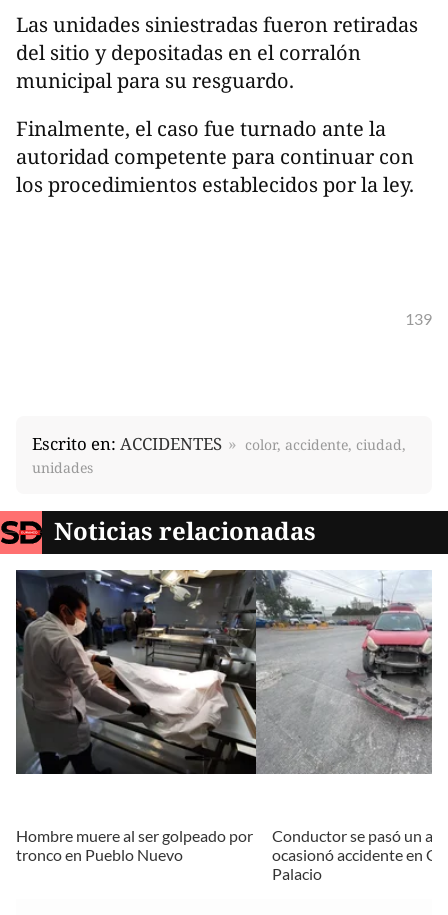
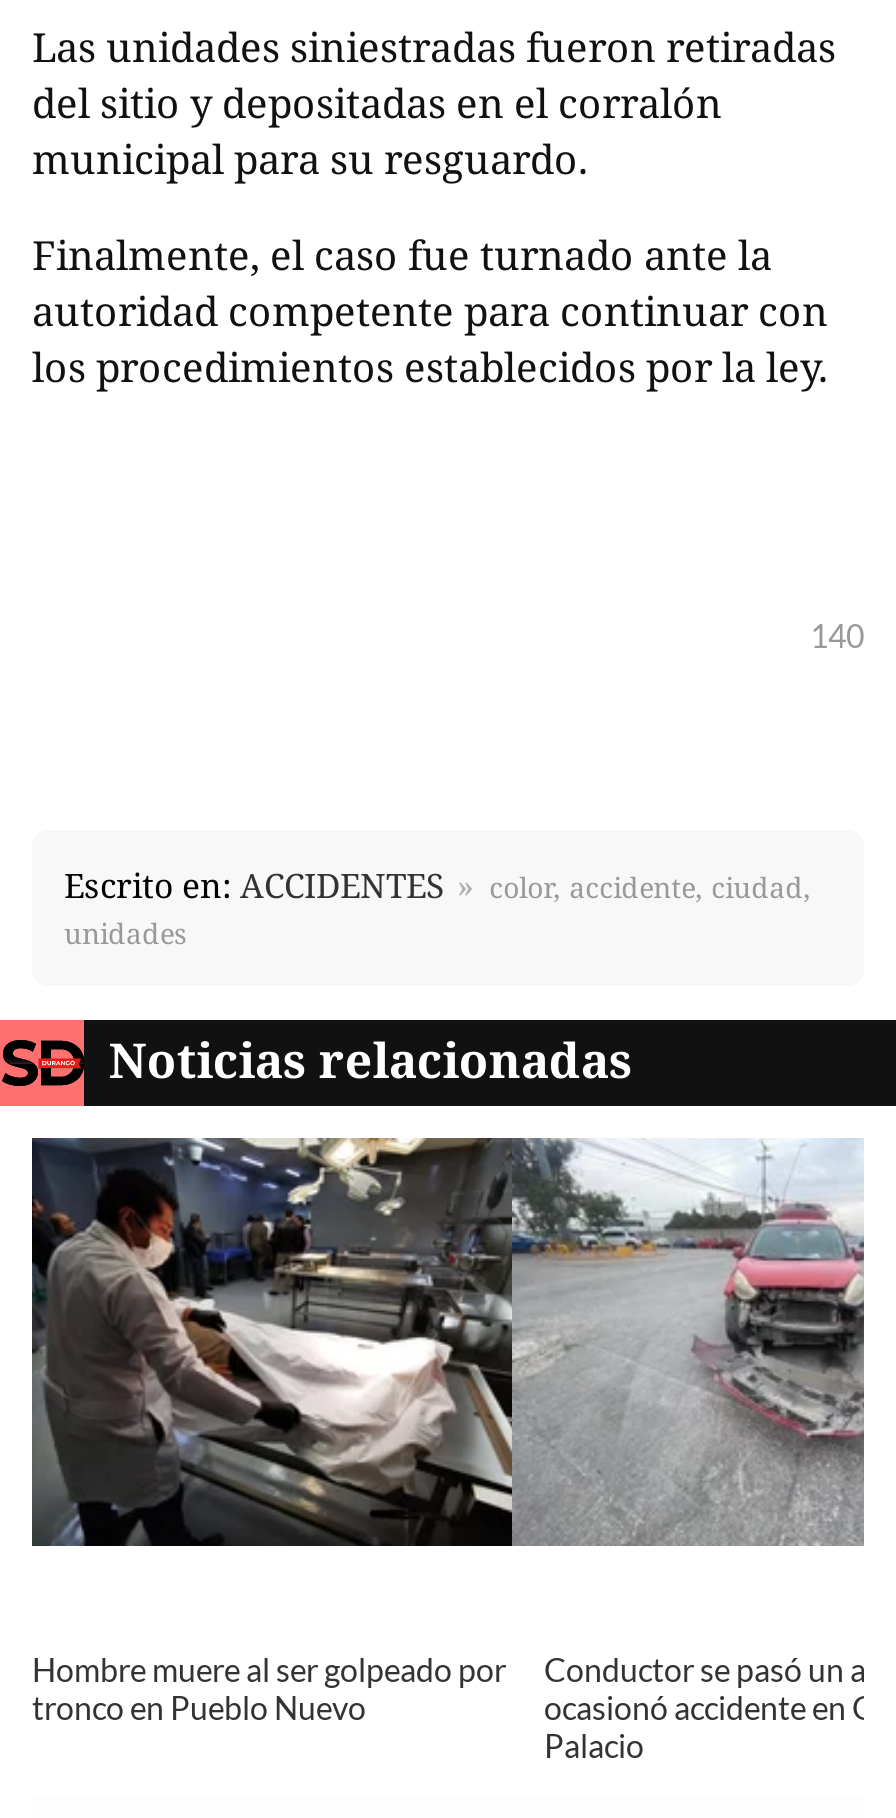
- 139
+ 140
